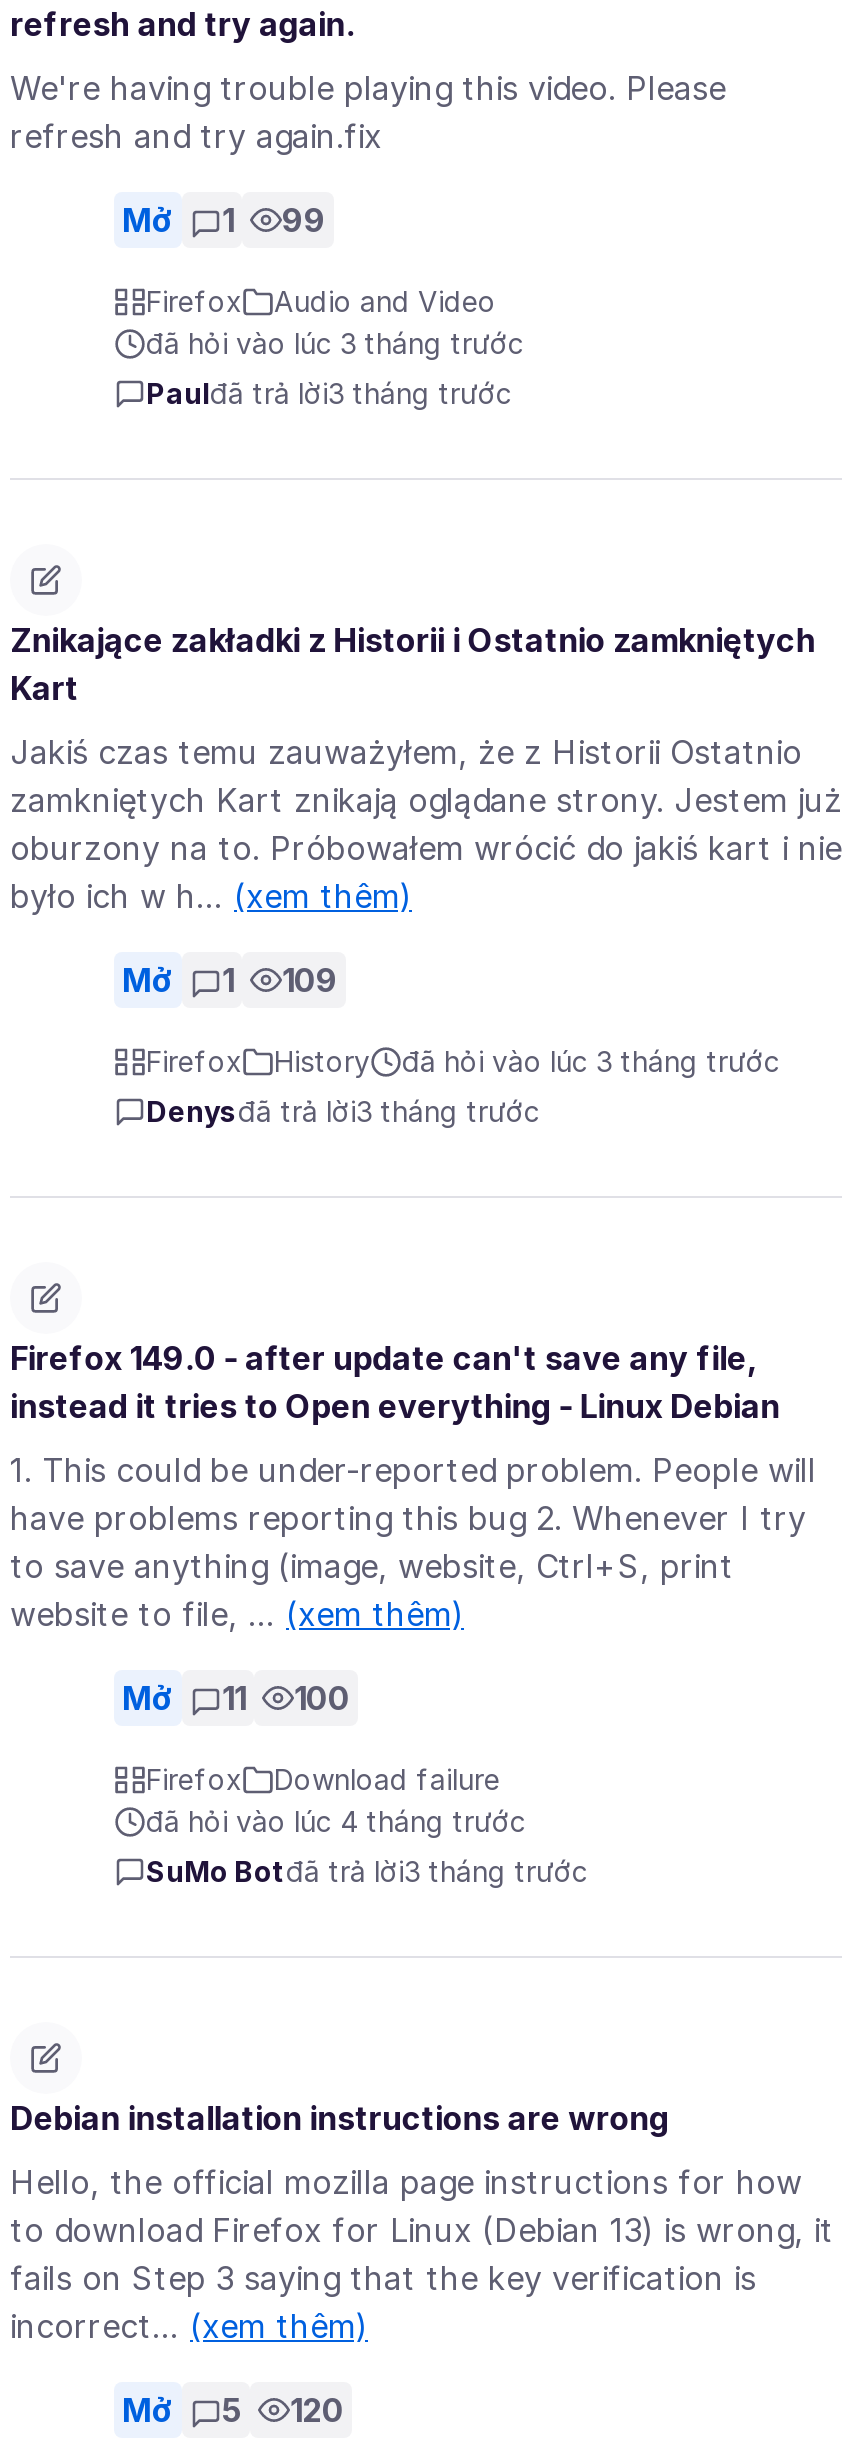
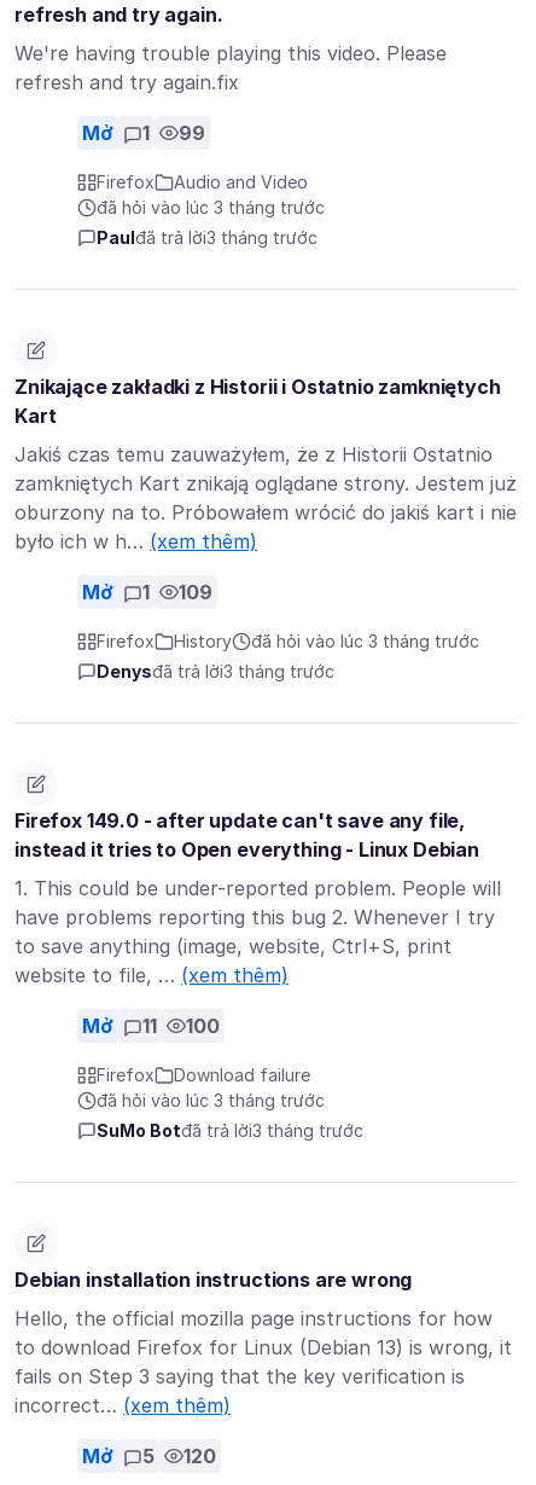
- đã hỏi vào lúc 4 tháng trước
+ đã hỏi vào lúc 3 tháng trước
